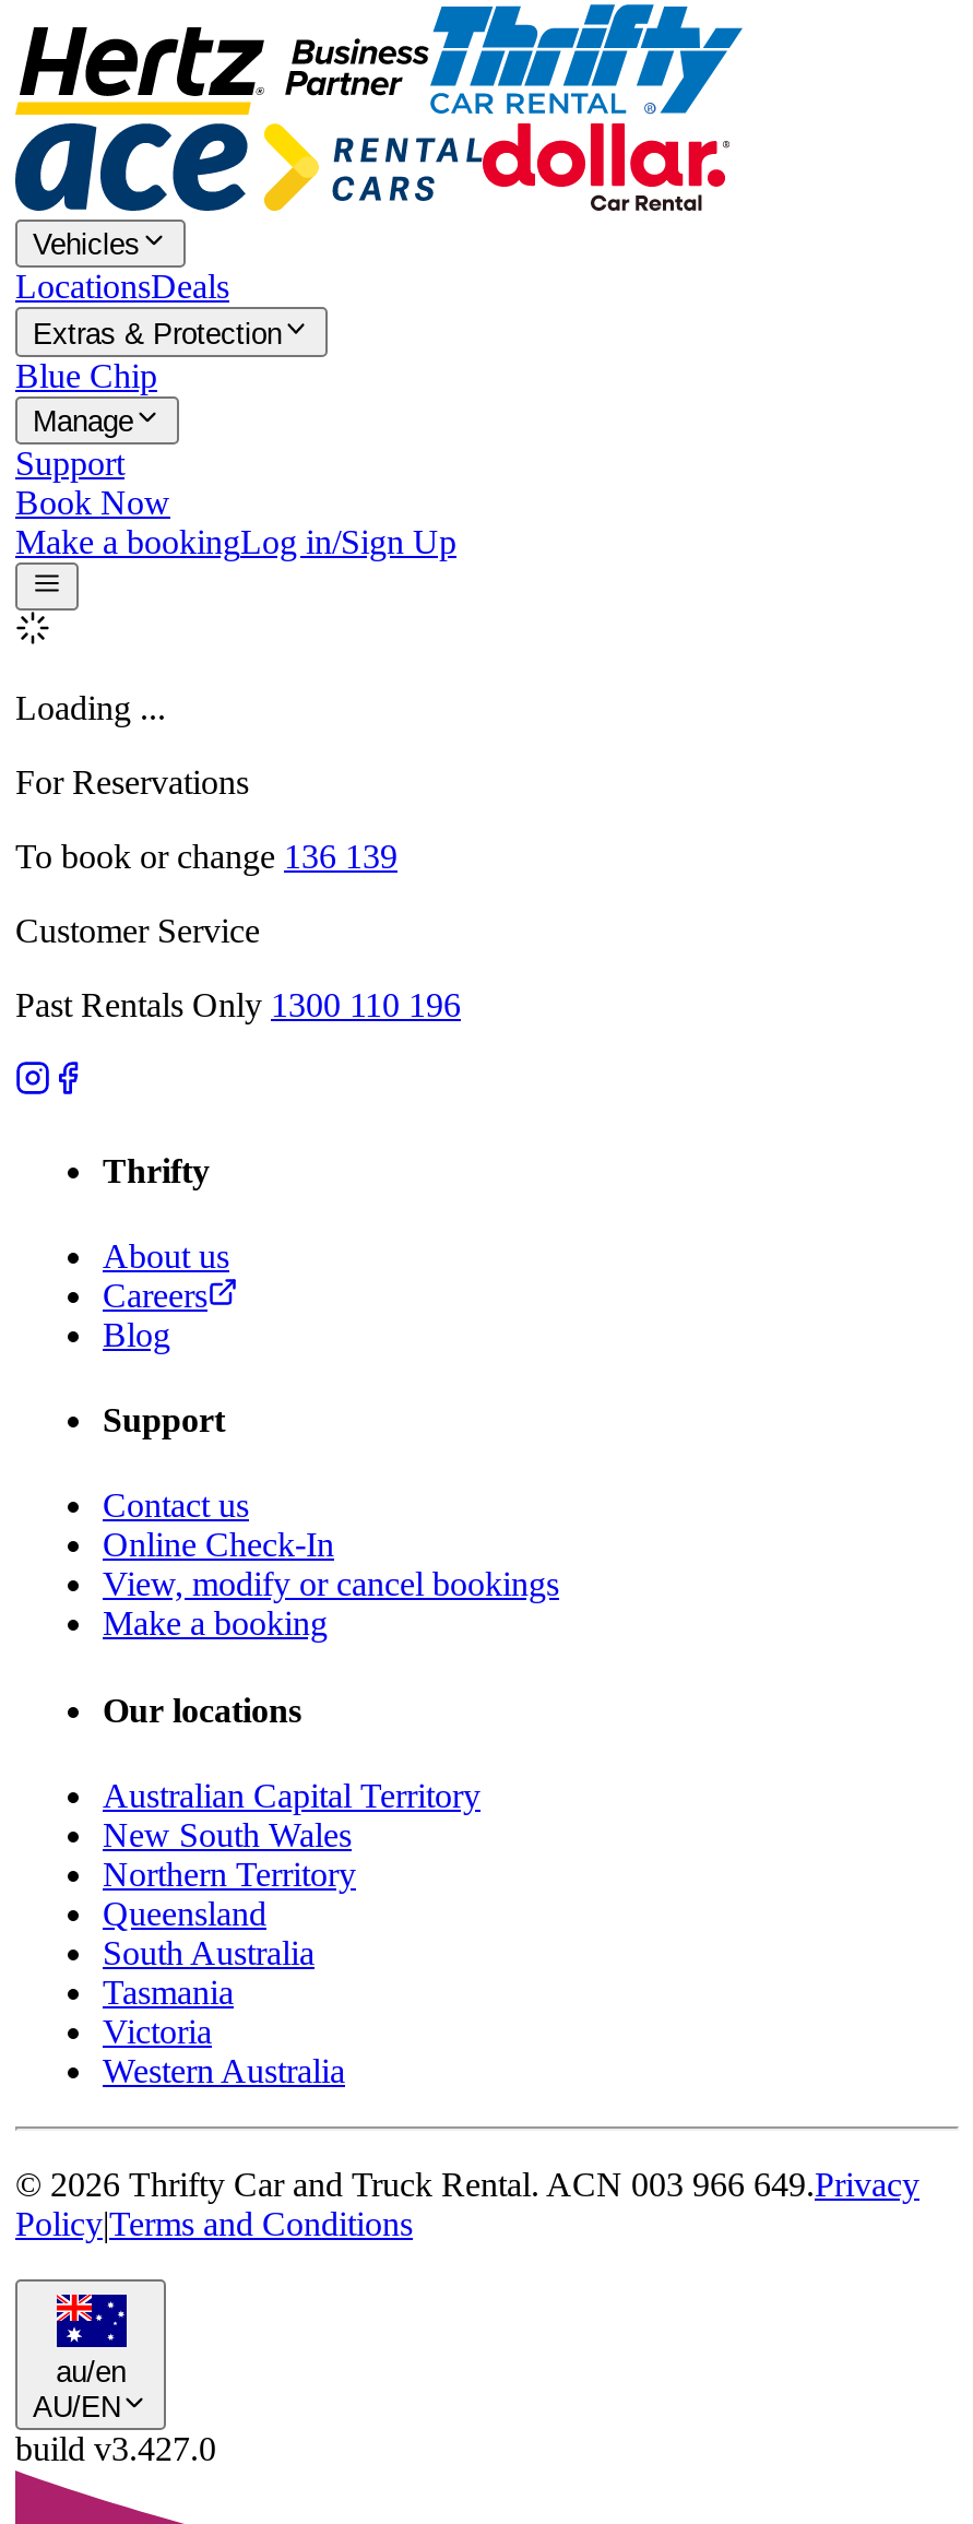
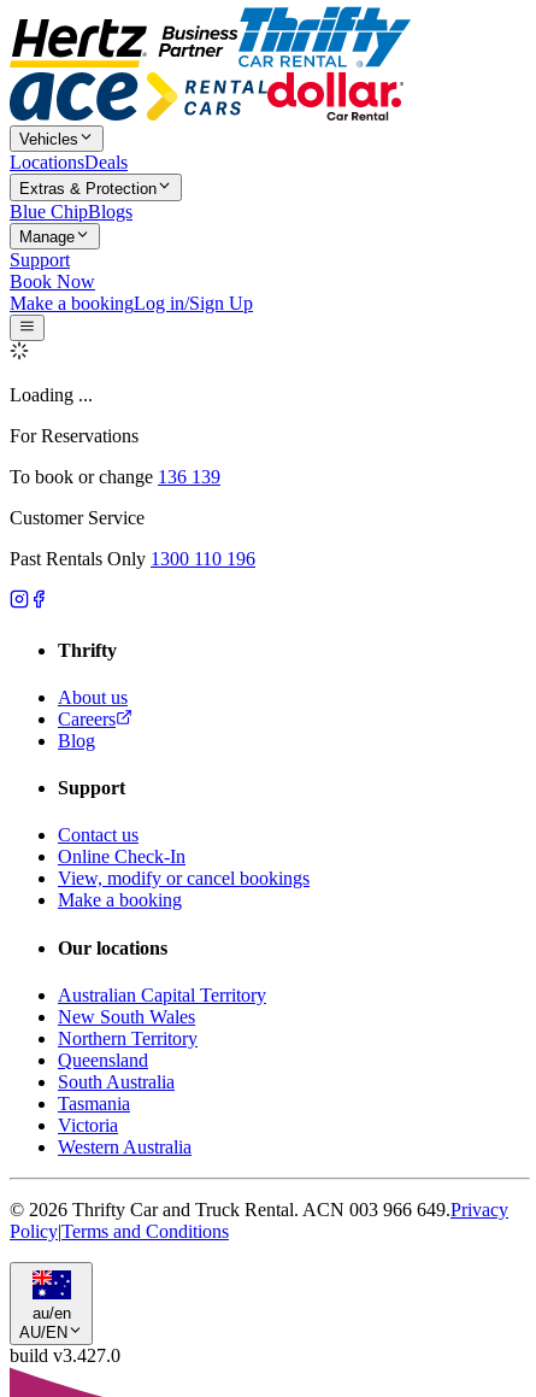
- Blue Chip
+ Blue ChipBlogs
